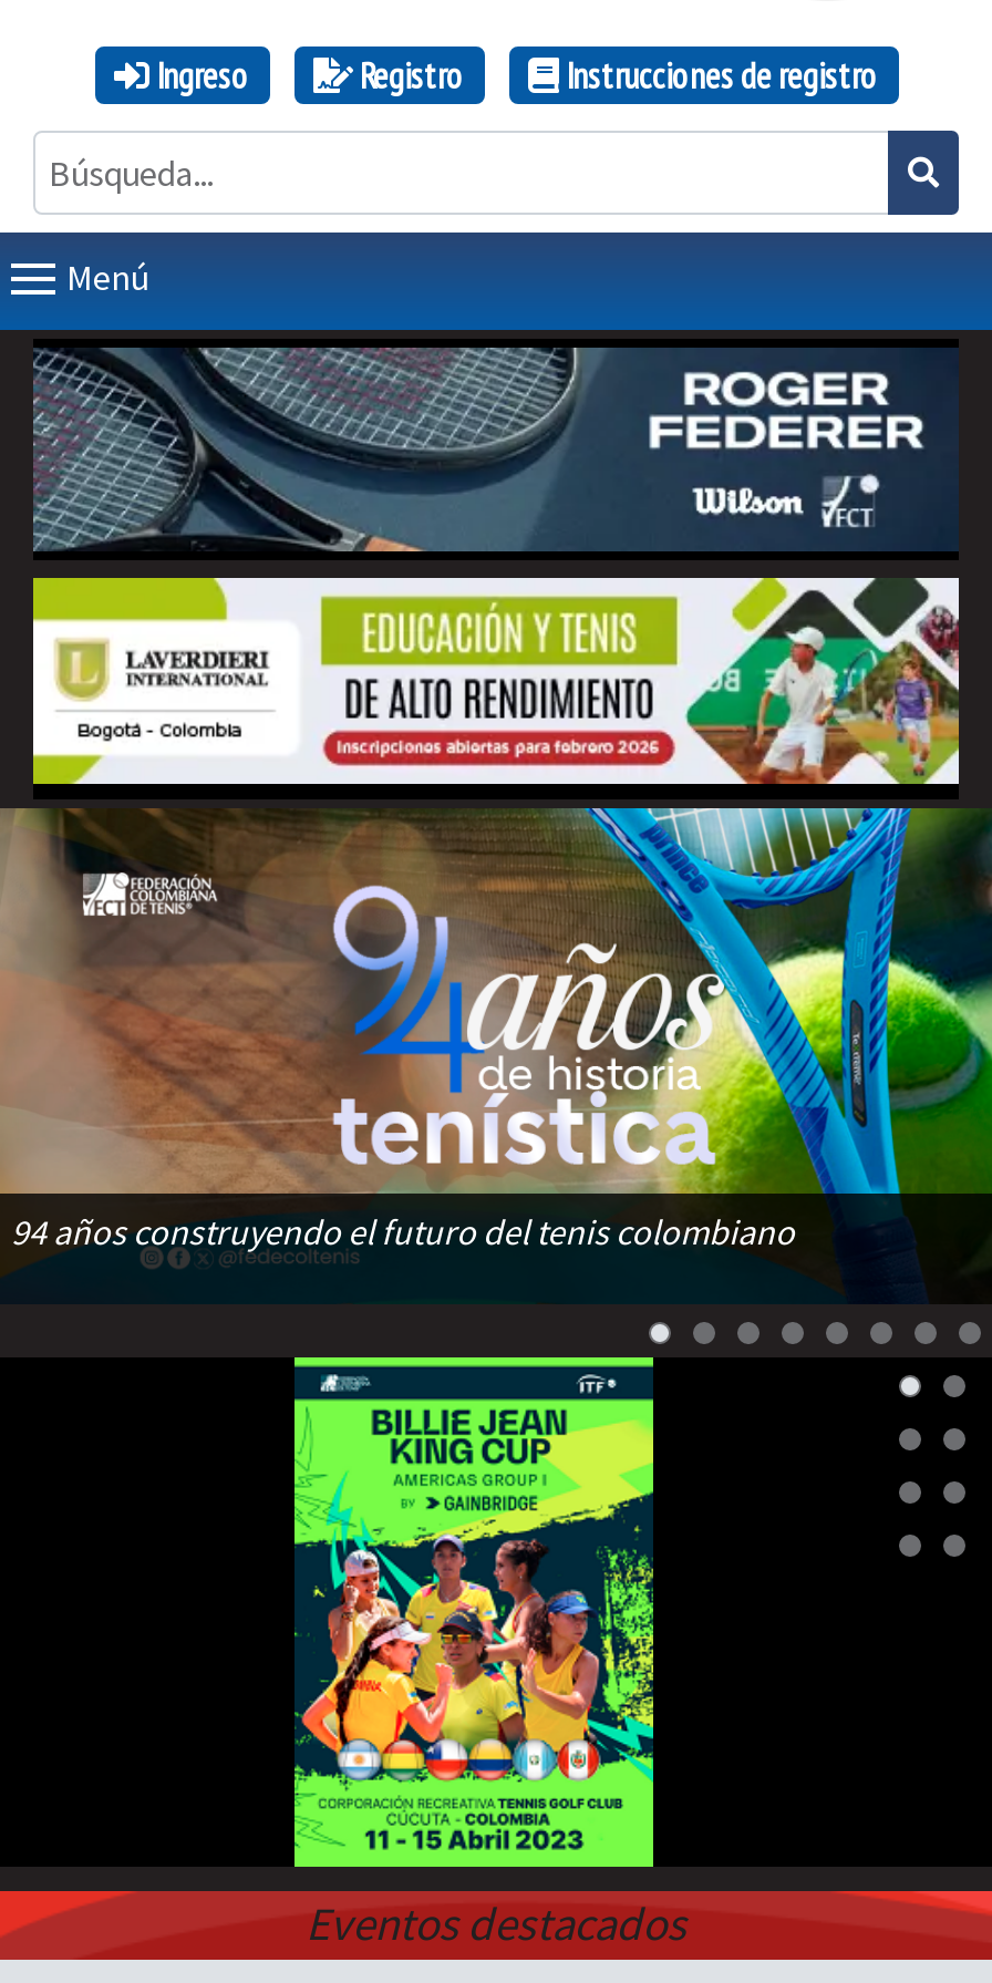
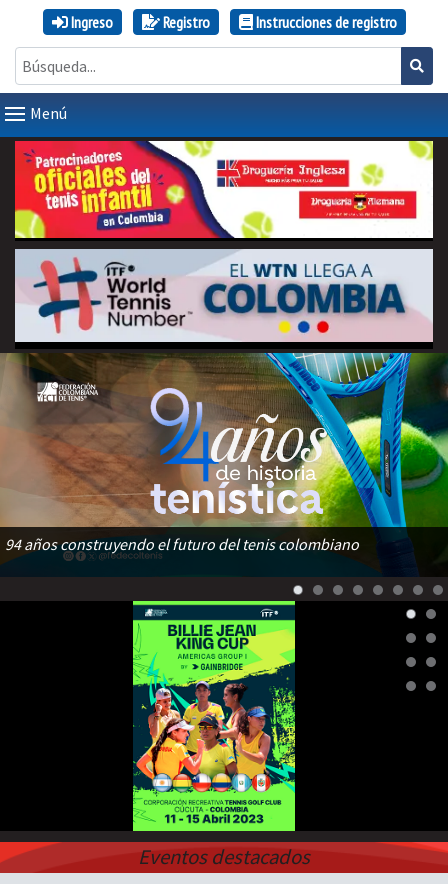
- [image]
+ [image]

- [image]
+ [image]
